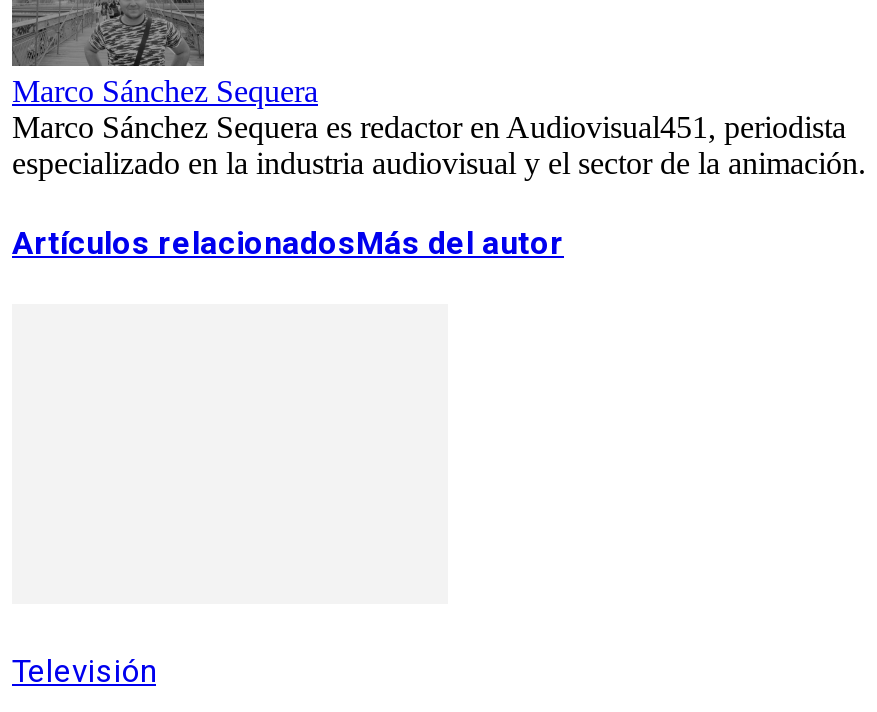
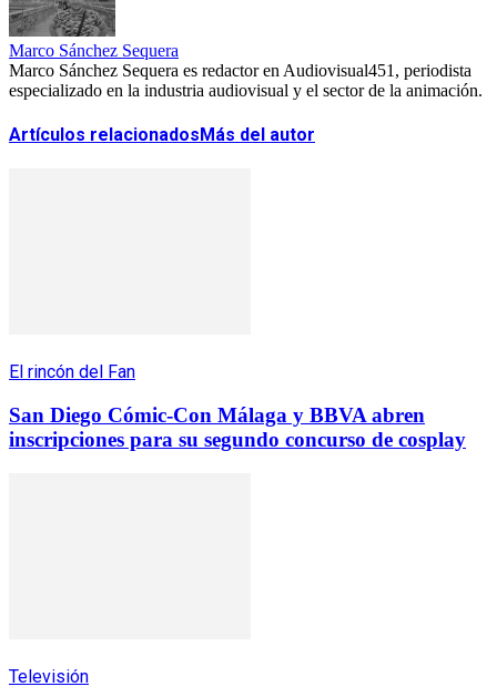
+ El rincón del Fan
+ San Diego Cómic-Con Málaga y BBVA abren
+ inscripciones para su segundo concurso de cosplay
